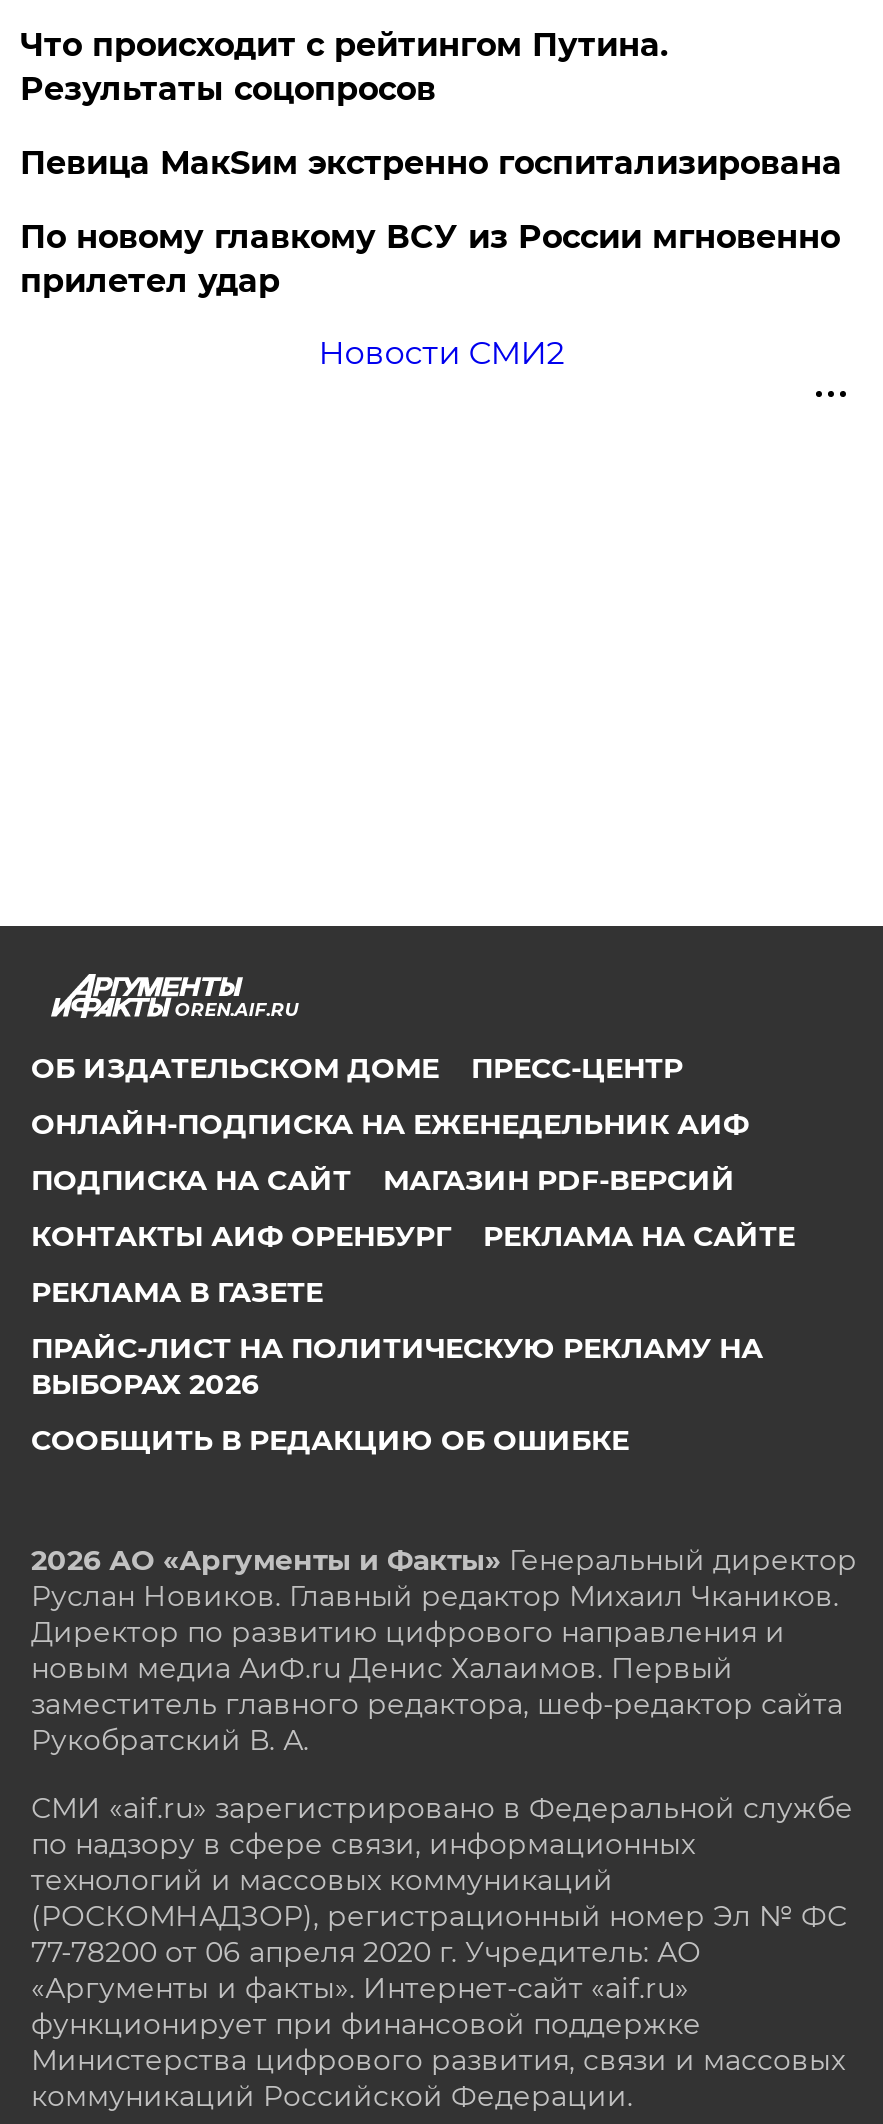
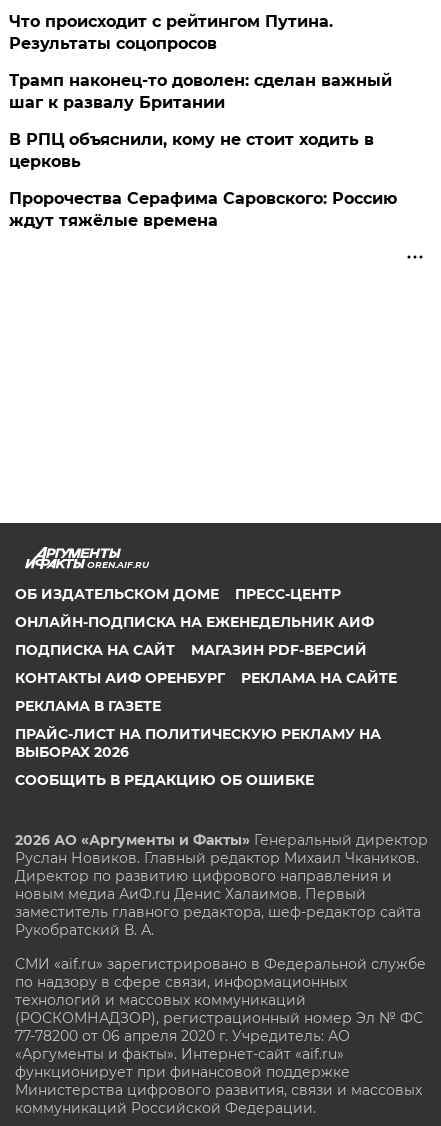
- Певица МакSим экстренно госпитализирована
+ Трамп наконец-то доволен: сделан важный
+ шаг к развалу Британии

- По новому главкому ВСУ из России мгновенно
- прилетел удар
+ В РПЦ объяснили, кому не стоит ходить в
+ церковь

- Новости СМИ2
+ Пророчества Серафима Саровского: Россию
+ ждут тяжёлые времена
